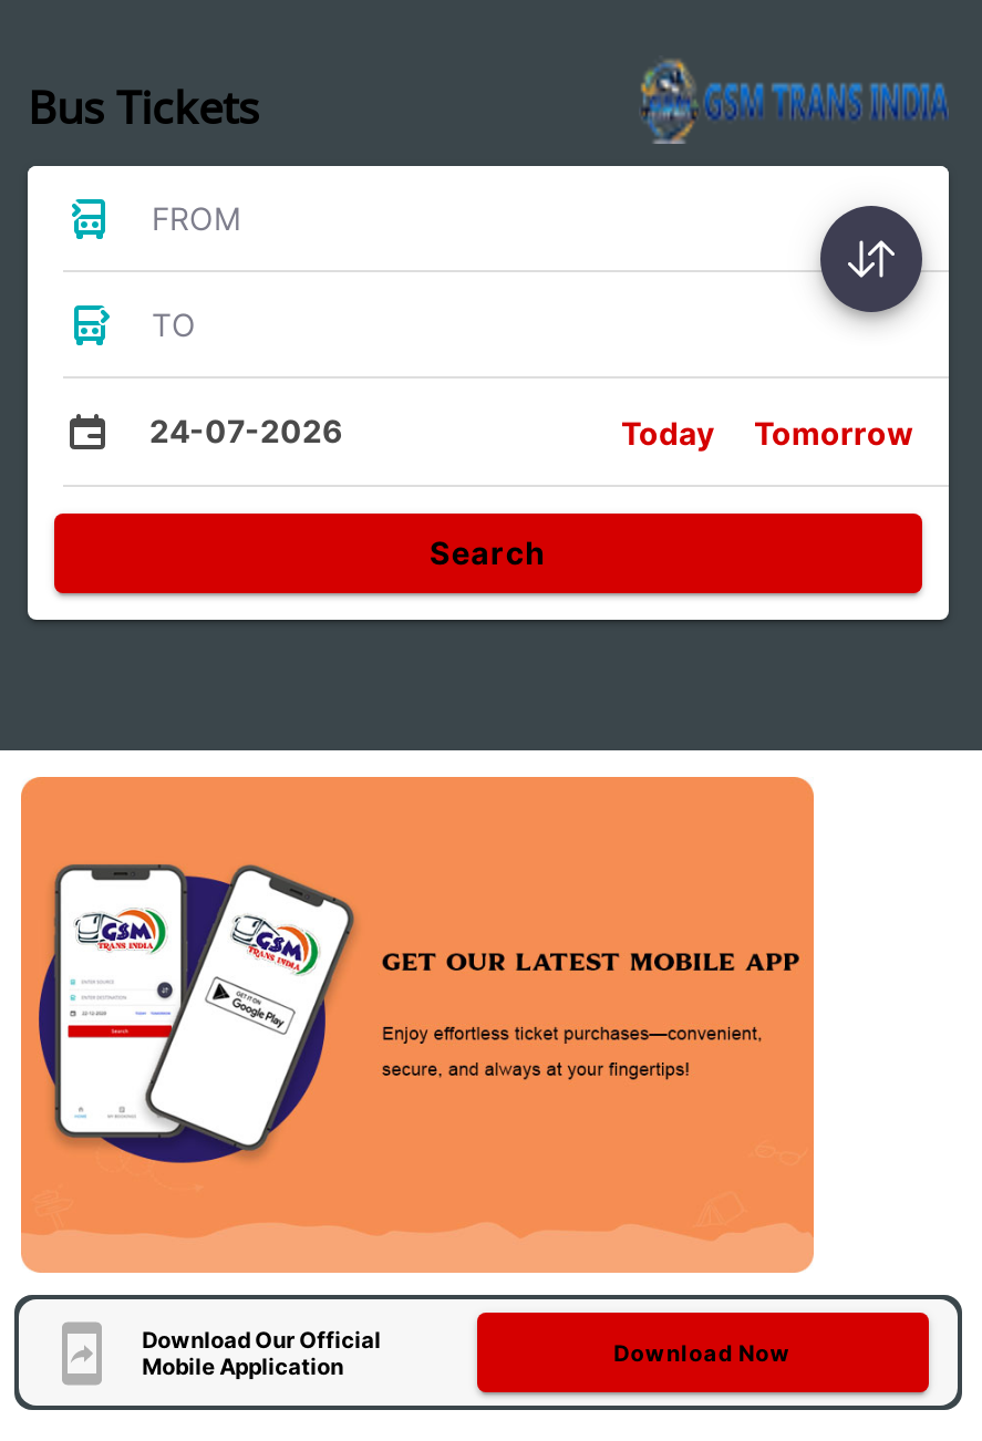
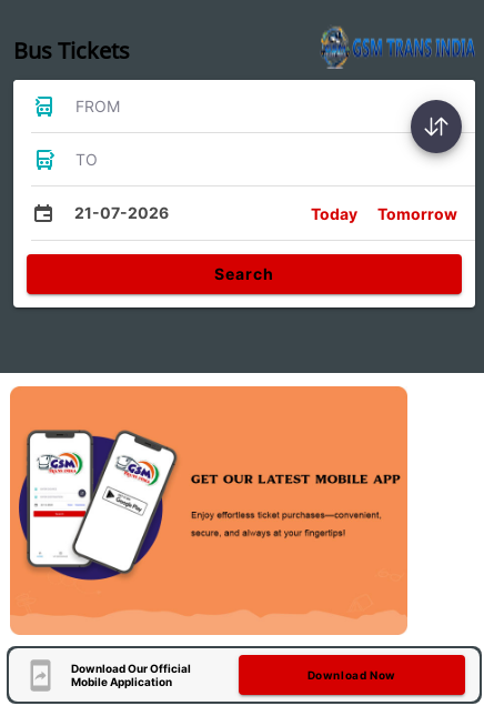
- 24-07-2026
+ 21-07-2026
